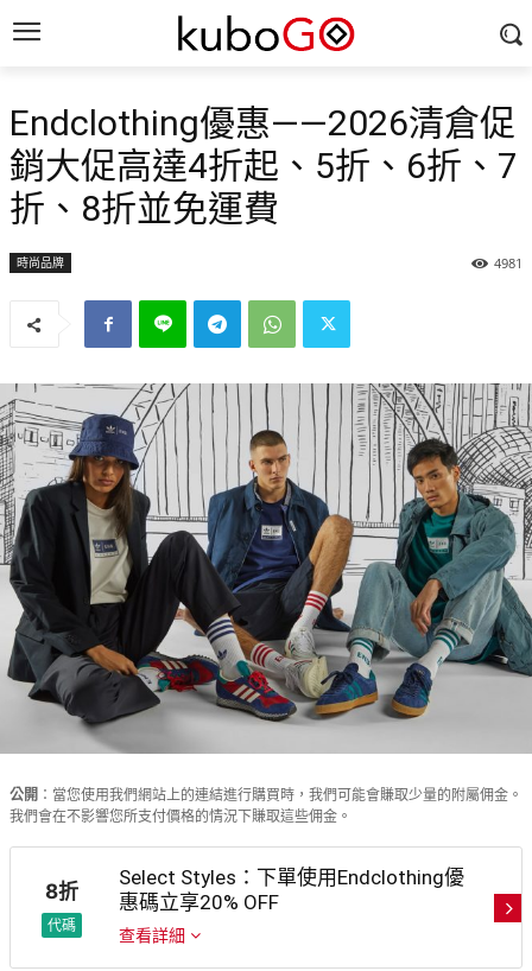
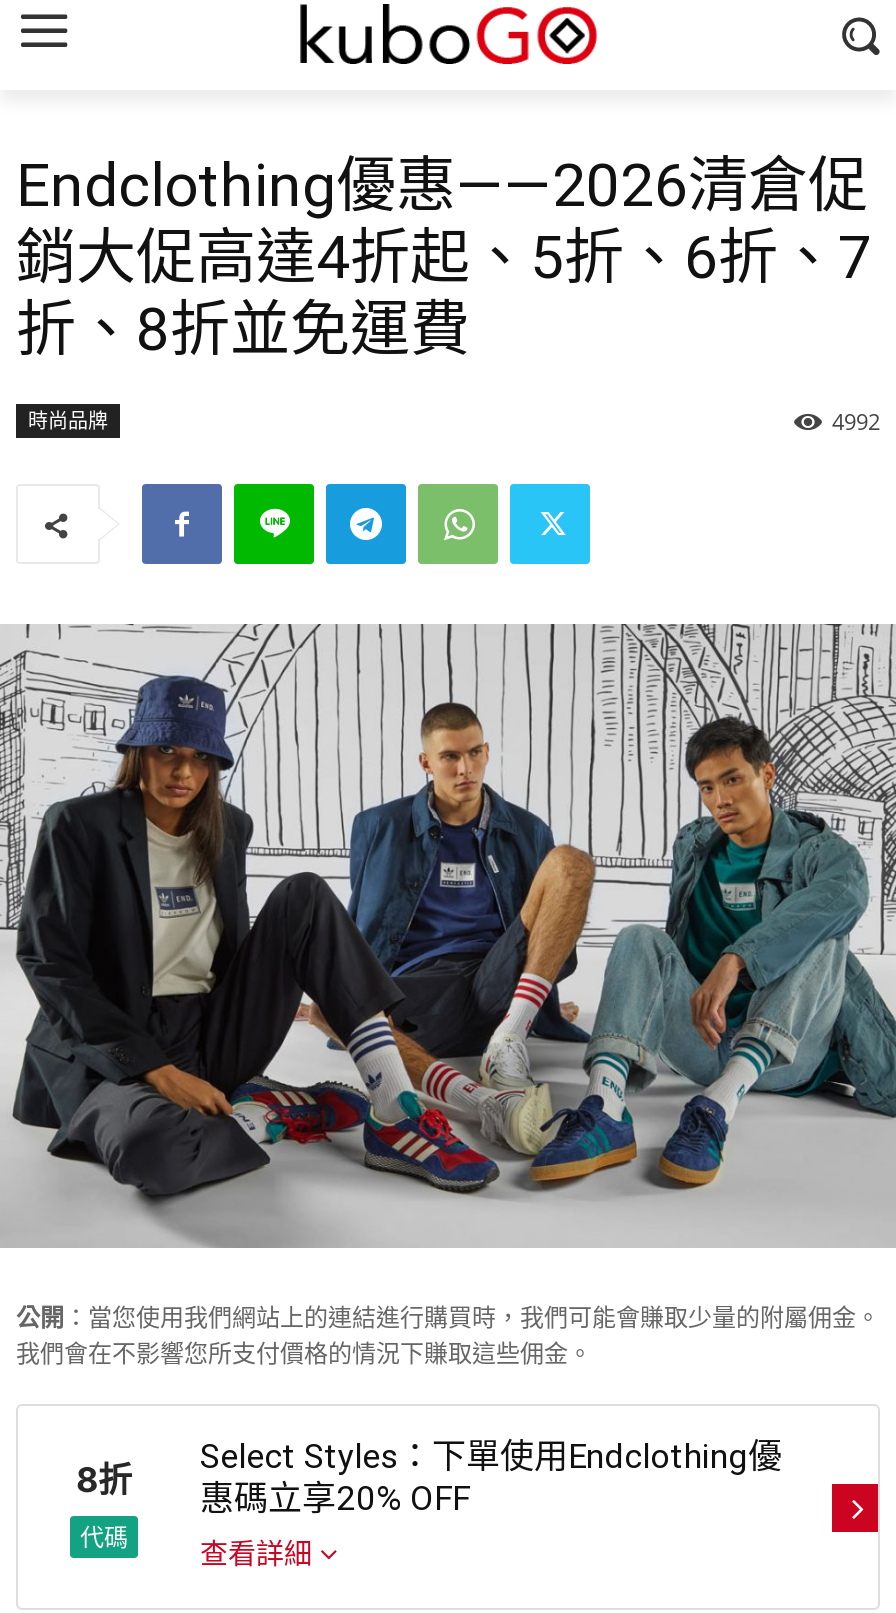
- 4981
+ 4992
